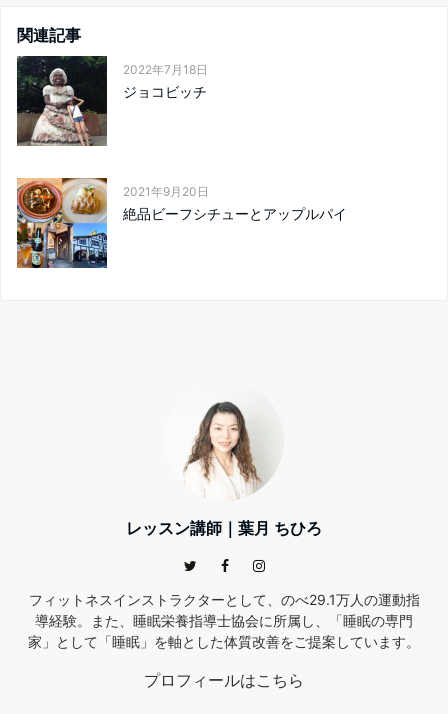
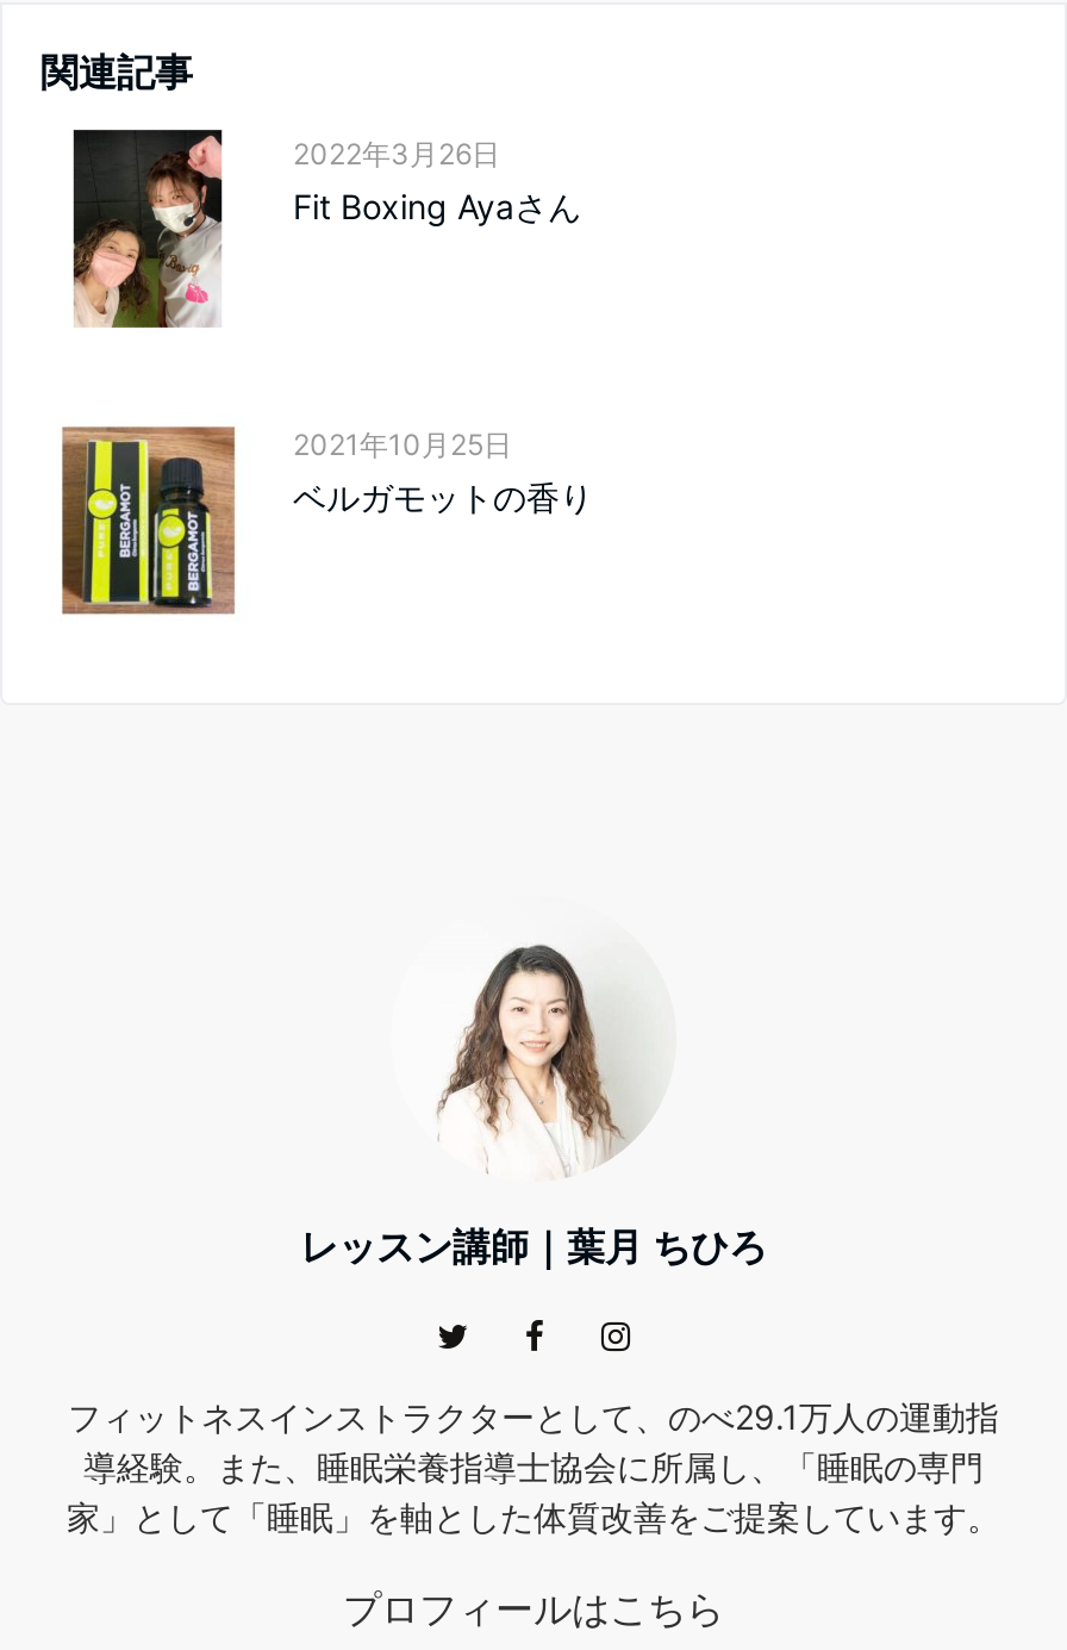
- [image]
- 2022年7月18日
- ジョコビッチ
+ [image]
+ 2022年3月26日
+ Fit Boxing Ayaさん

- [image]
- 2021年9月20日
- 絶品ビーフシチューとアップルパイ
+ [image]
+ 2021年10月25日
+ ベルガモットの香り
